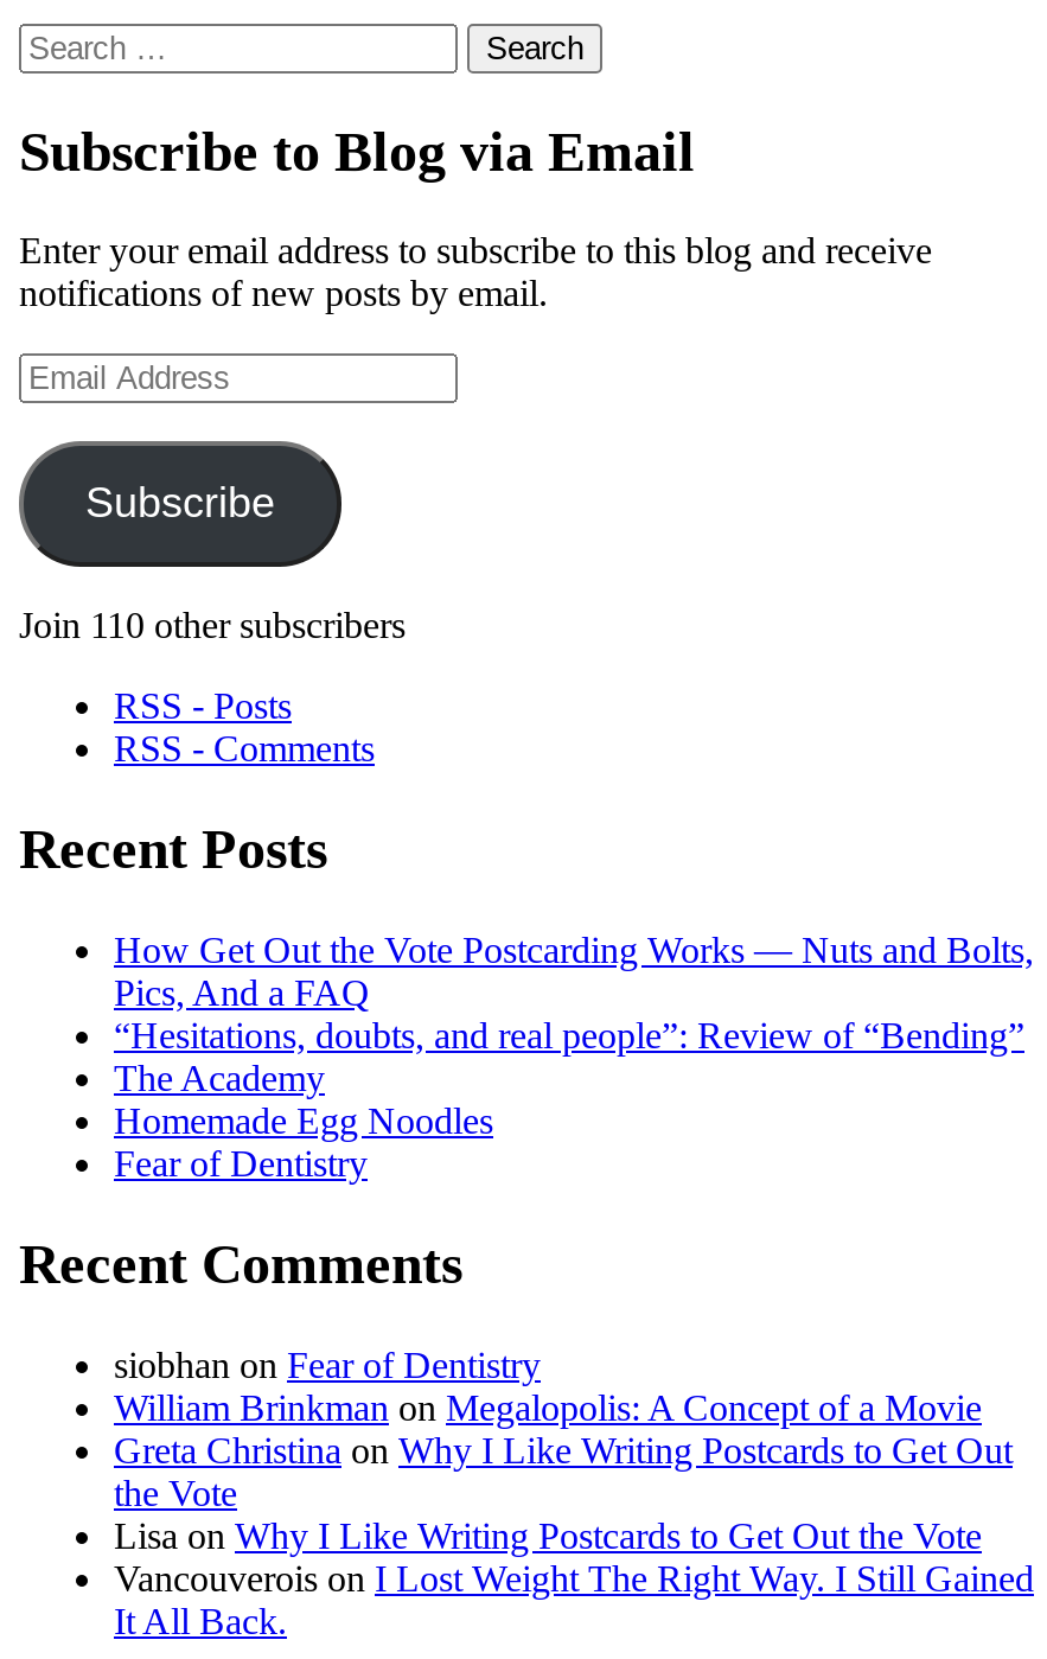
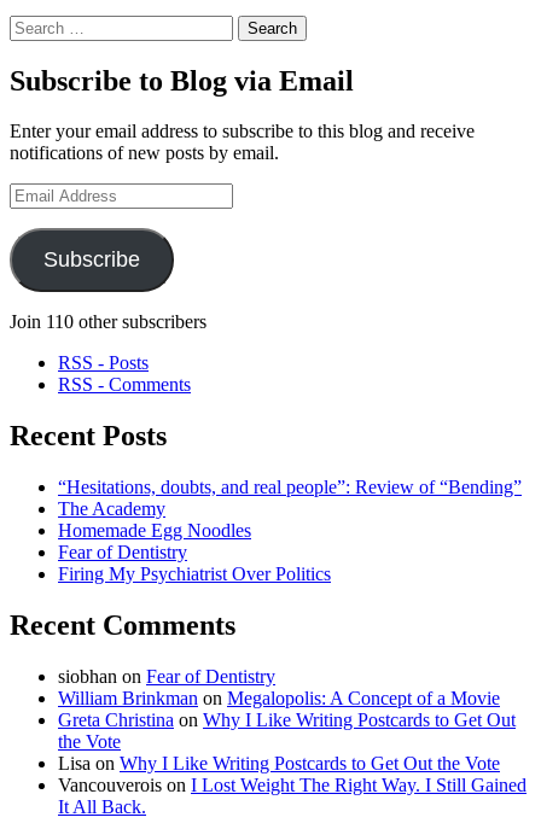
- How Get Out the Vote Postcarding Works — Nuts and Bolts,
- Pics, And a FAQ

moved up: “Hesitations, doubts, and real people”: Review of “Bending” | The Academy | Homemade Egg Noodles | Fear of Dentistry

+ Firing My Psychiatrist Over Politics
